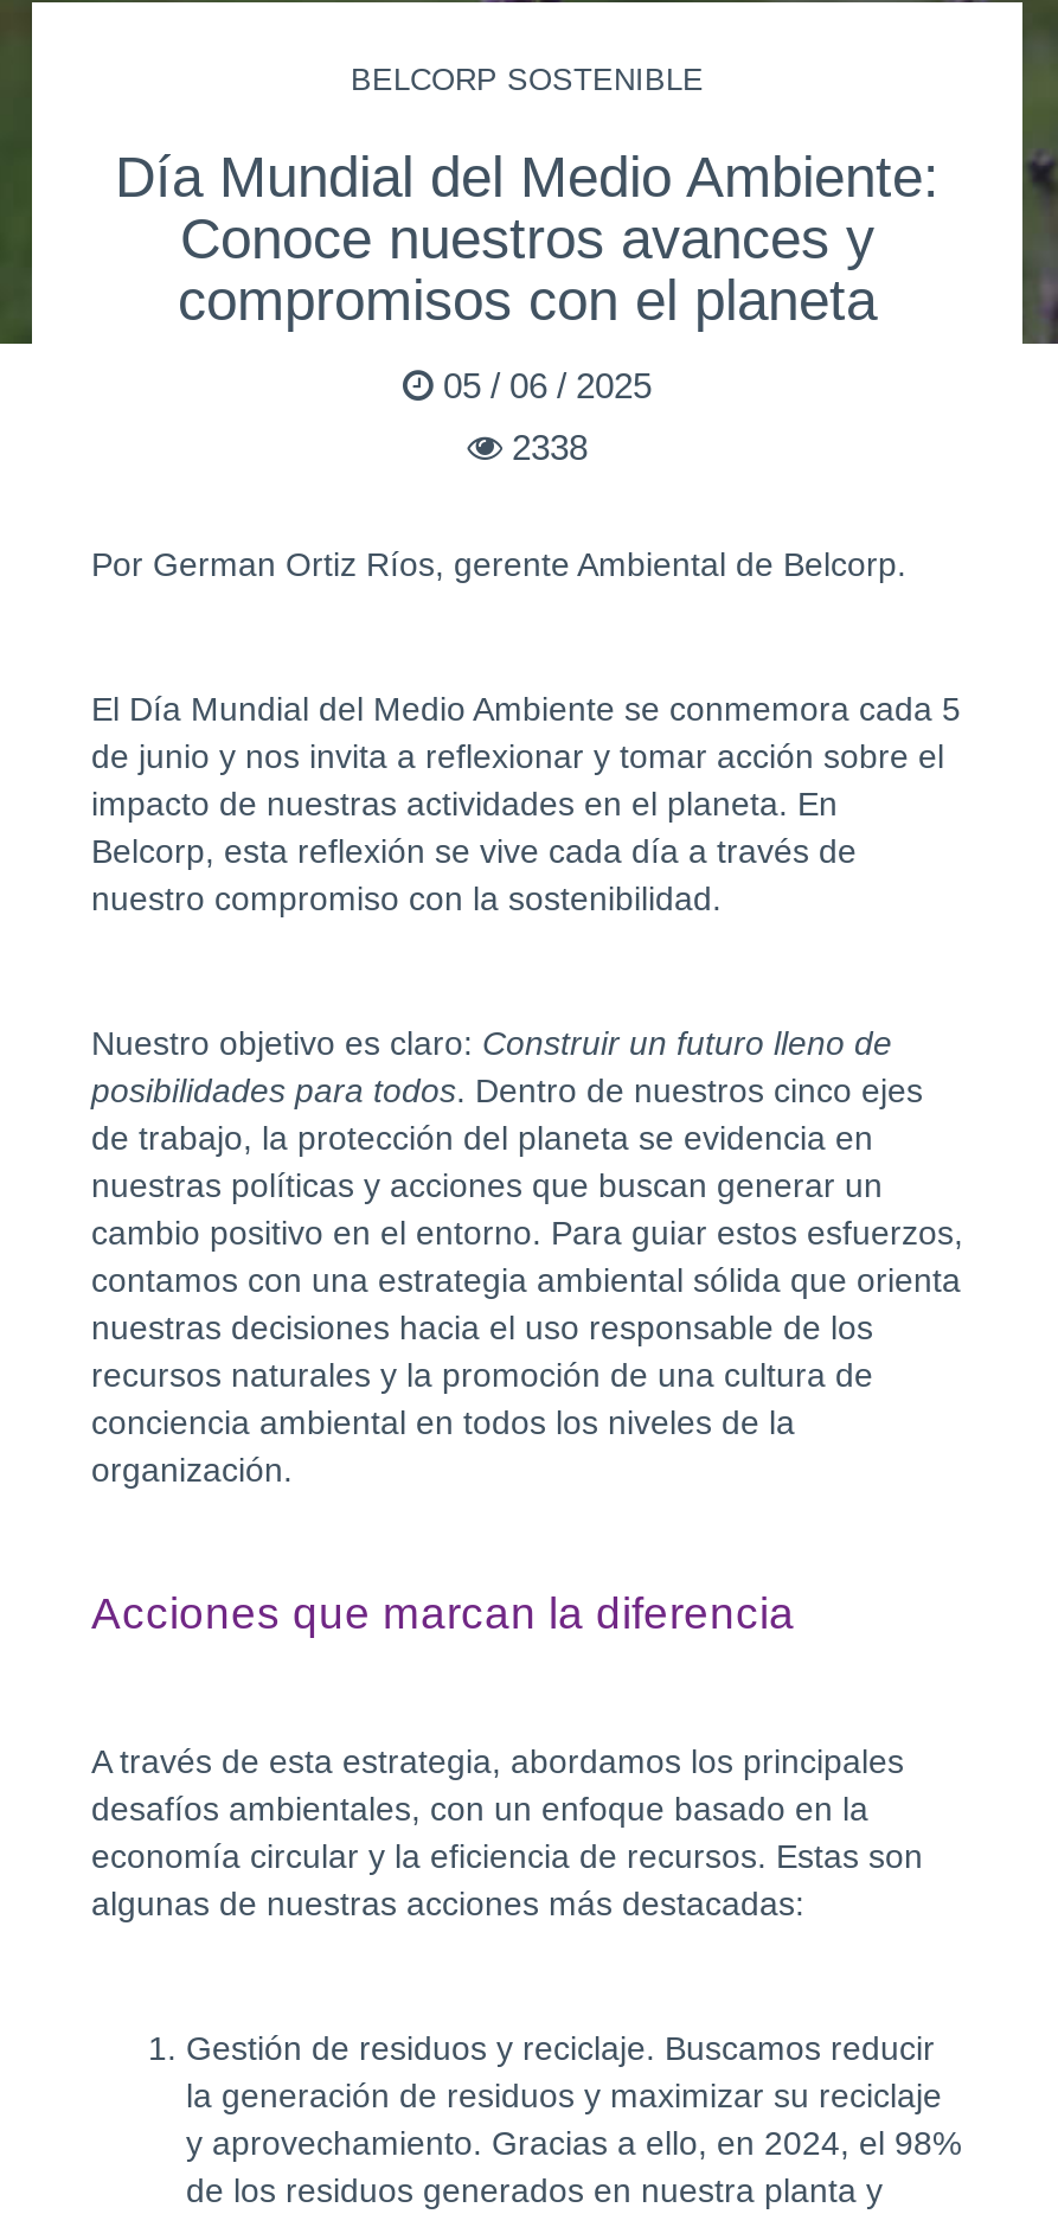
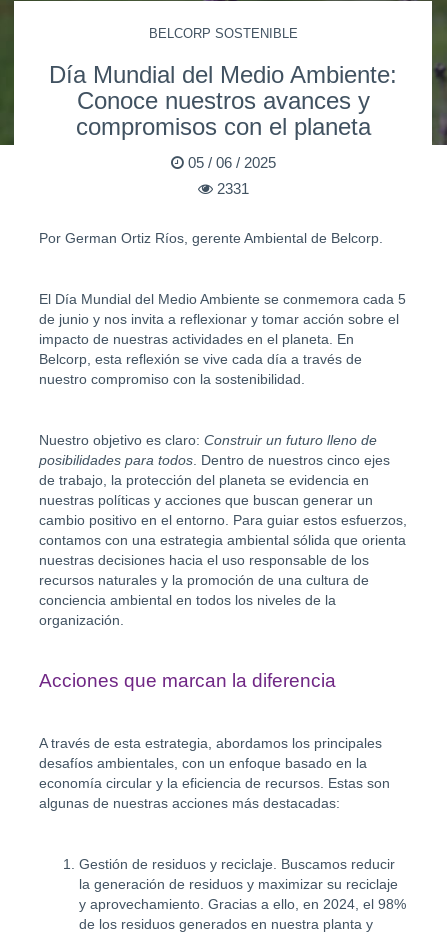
- 2338
+ 2331
